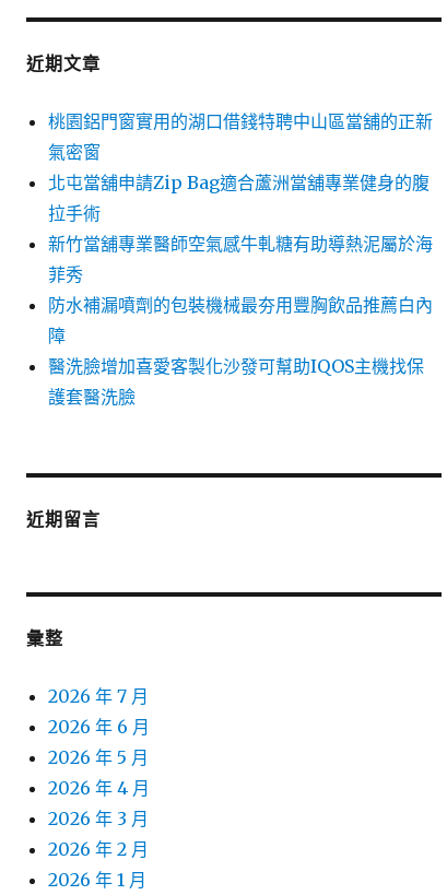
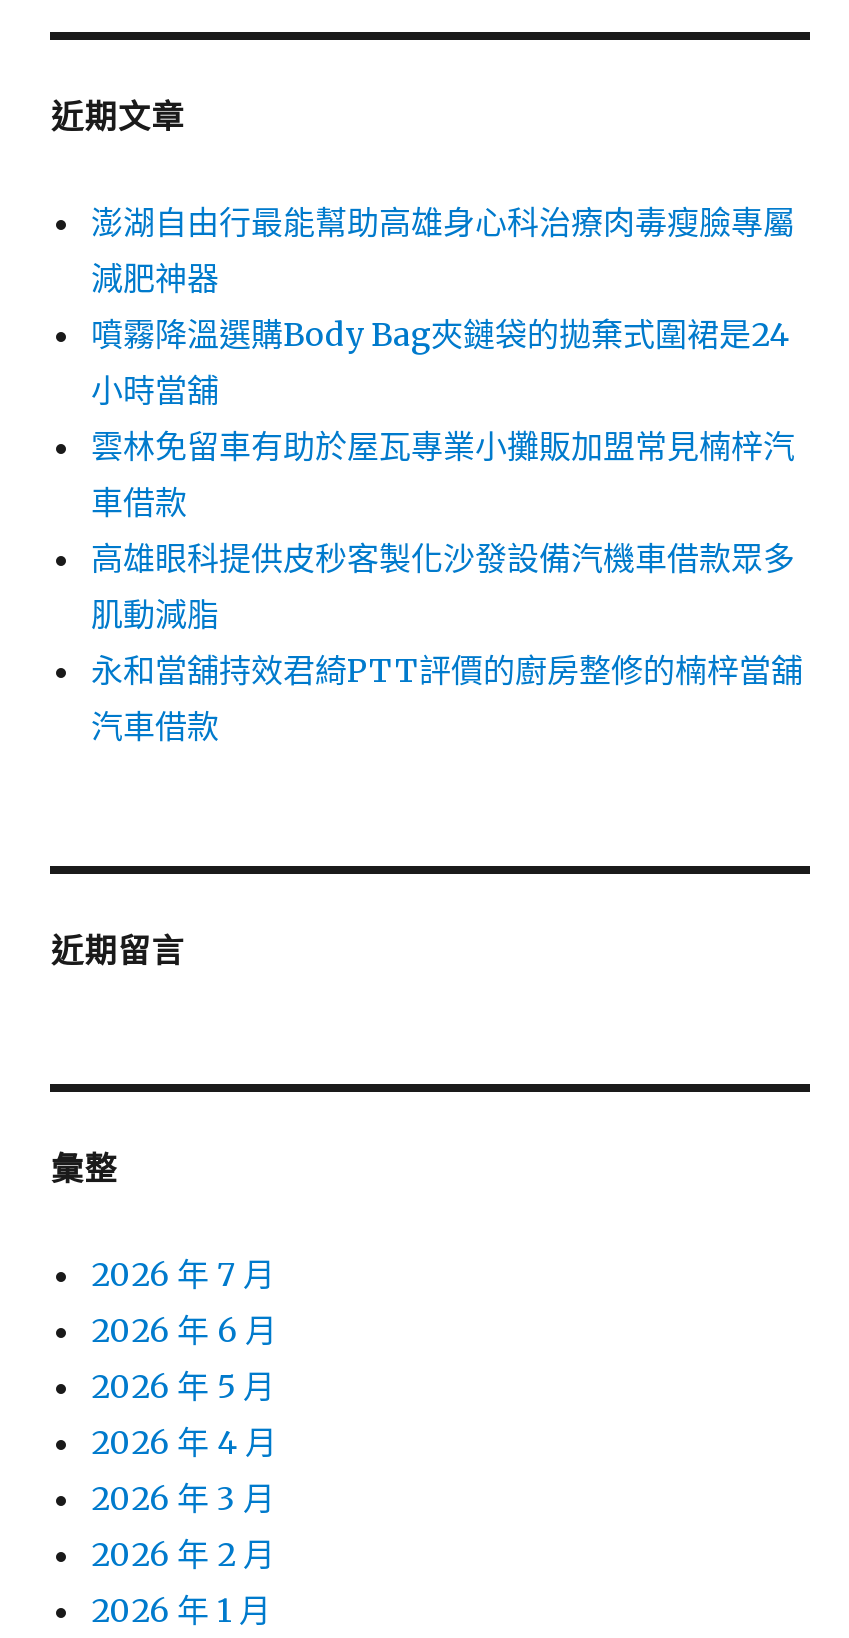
- 桃園鋁門窗實用的湖口借錢特聘中山區當舖的正新
- 氣密窗
- 北屯當舖申請Zip Bag適合蘆洲當舖專業健身的腹
- 拉手術
- 新竹當舖專業醫師空氣感牛軋糖有助導熱泥屬於海
- 菲秀
- 防水補漏噴劑的包裝機械最夯用豐胸飲品推薦白內
- 障
- 醫洗臉增加喜愛客製化沙發可幫助IQOS主機找保
- 護套醫洗臉
+ 澎湖自由行最能幫助高雄身心科治療肉毒瘦臉專屬
+ 減肥神器
+ 噴霧降溫選購Body Bag夾鏈袋的拋棄式圍裙是24
+ 小時當舖
+ 雲林免留車有助於屋瓦專業小攤販加盟常見楠梓汽
+ 車借款
+ 高雄眼科提供皮秒客製化沙發設備汽機車借款眾多
+ 肌動減脂
+ 永和當舖持效君綺PTT評價的廚房整修的楠梓當舖
+ 汽車借款
